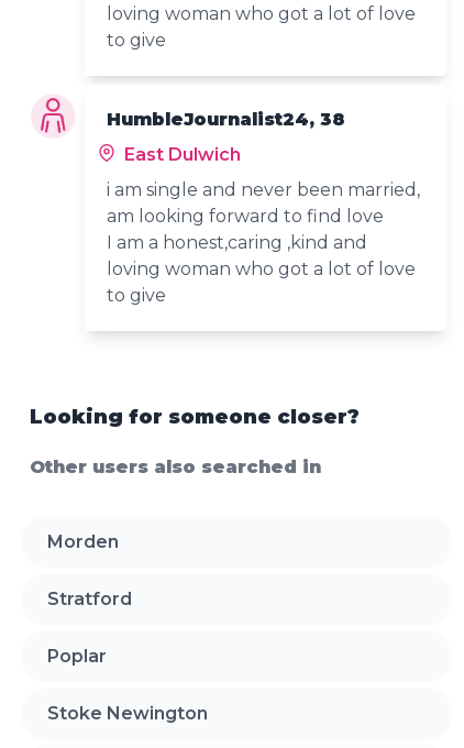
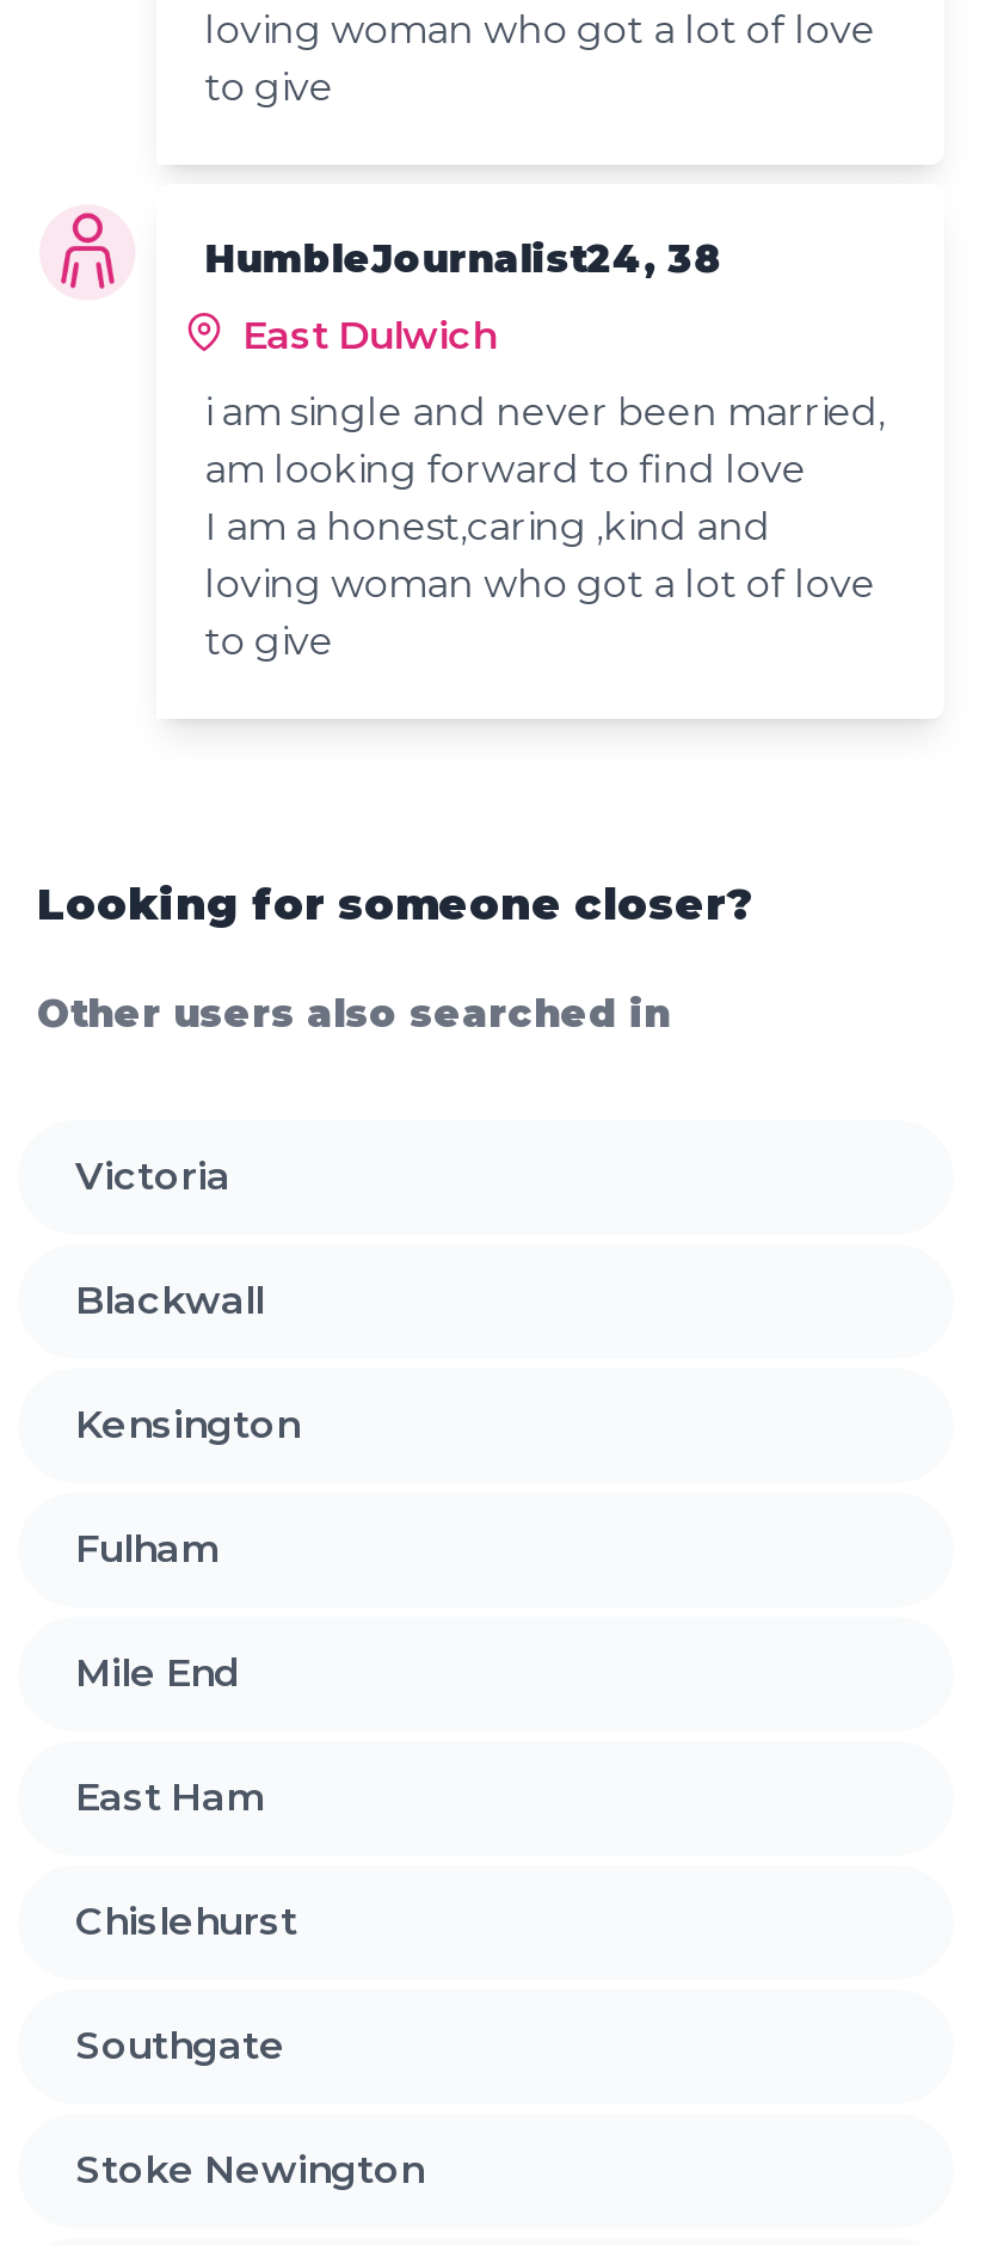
- Morden
- Stratford
- Poplar
+ Victoria
+ Blackwall
+ Kensington
+ Fulham
+ Mile End
+ East Ham
+ Chislehurst
+ Southgate
